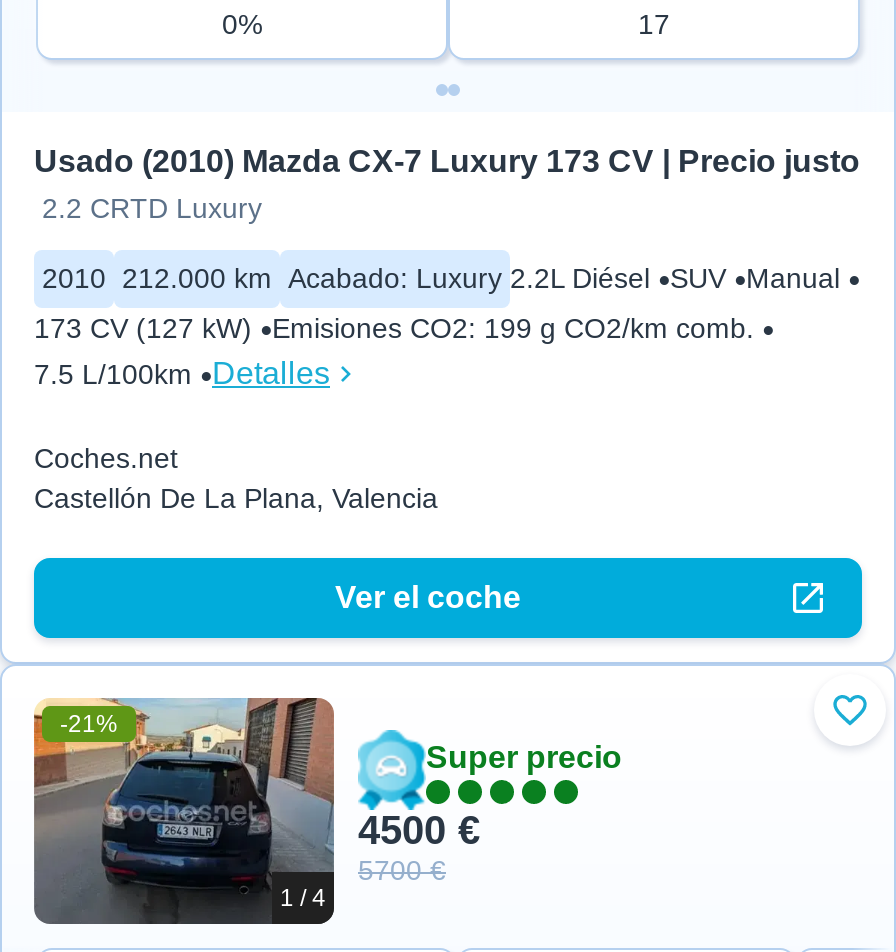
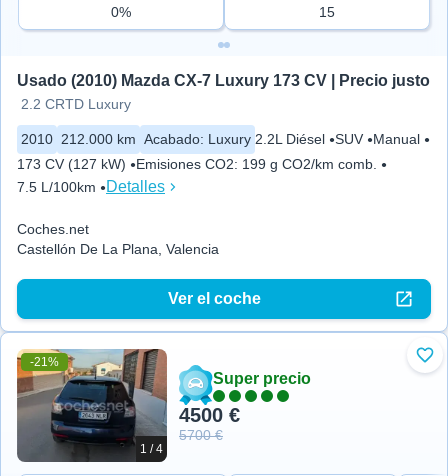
- 17
+ 15
